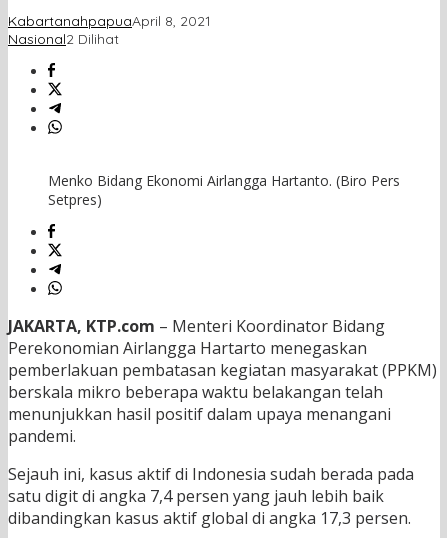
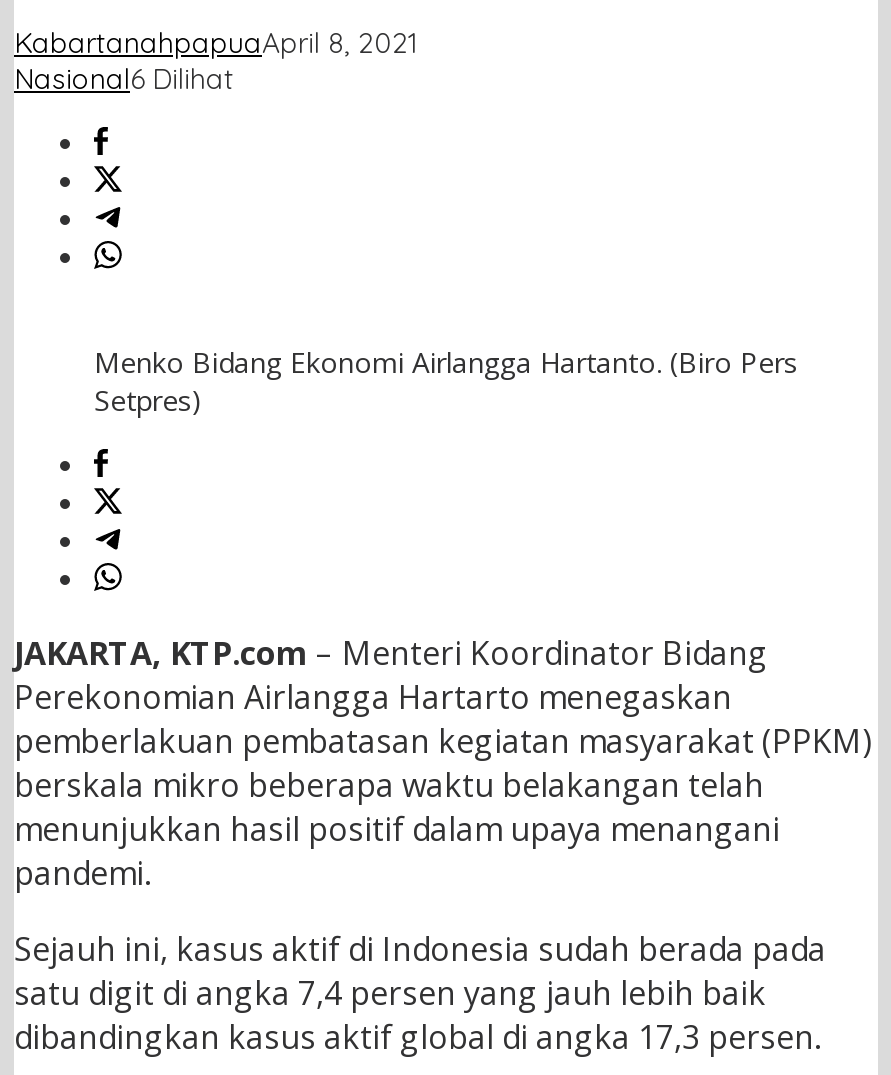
- Nasional2 Dilihat
+ Nasional6 Dilihat
